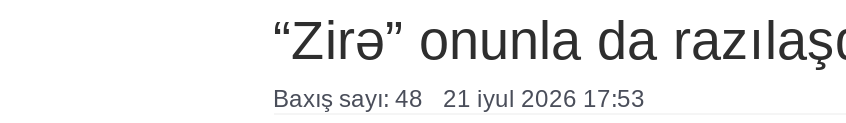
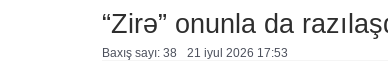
- Baxış sayı: 48 21 i̇yul 2026 17:53
+ Baxış sayı: 38 21 i̇yul 2026 17:53
